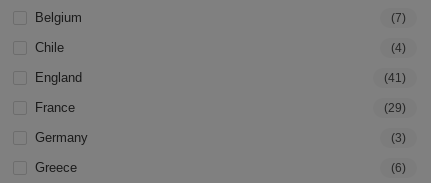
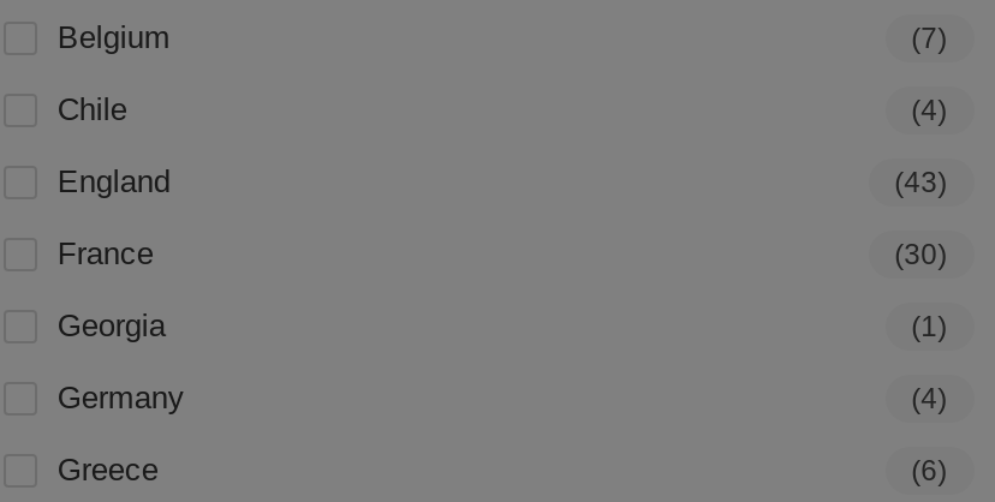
- (41)
+ (43)

- (29)
+ (30)
+ Georgia
+ (1)

- (3)
+ (4)
